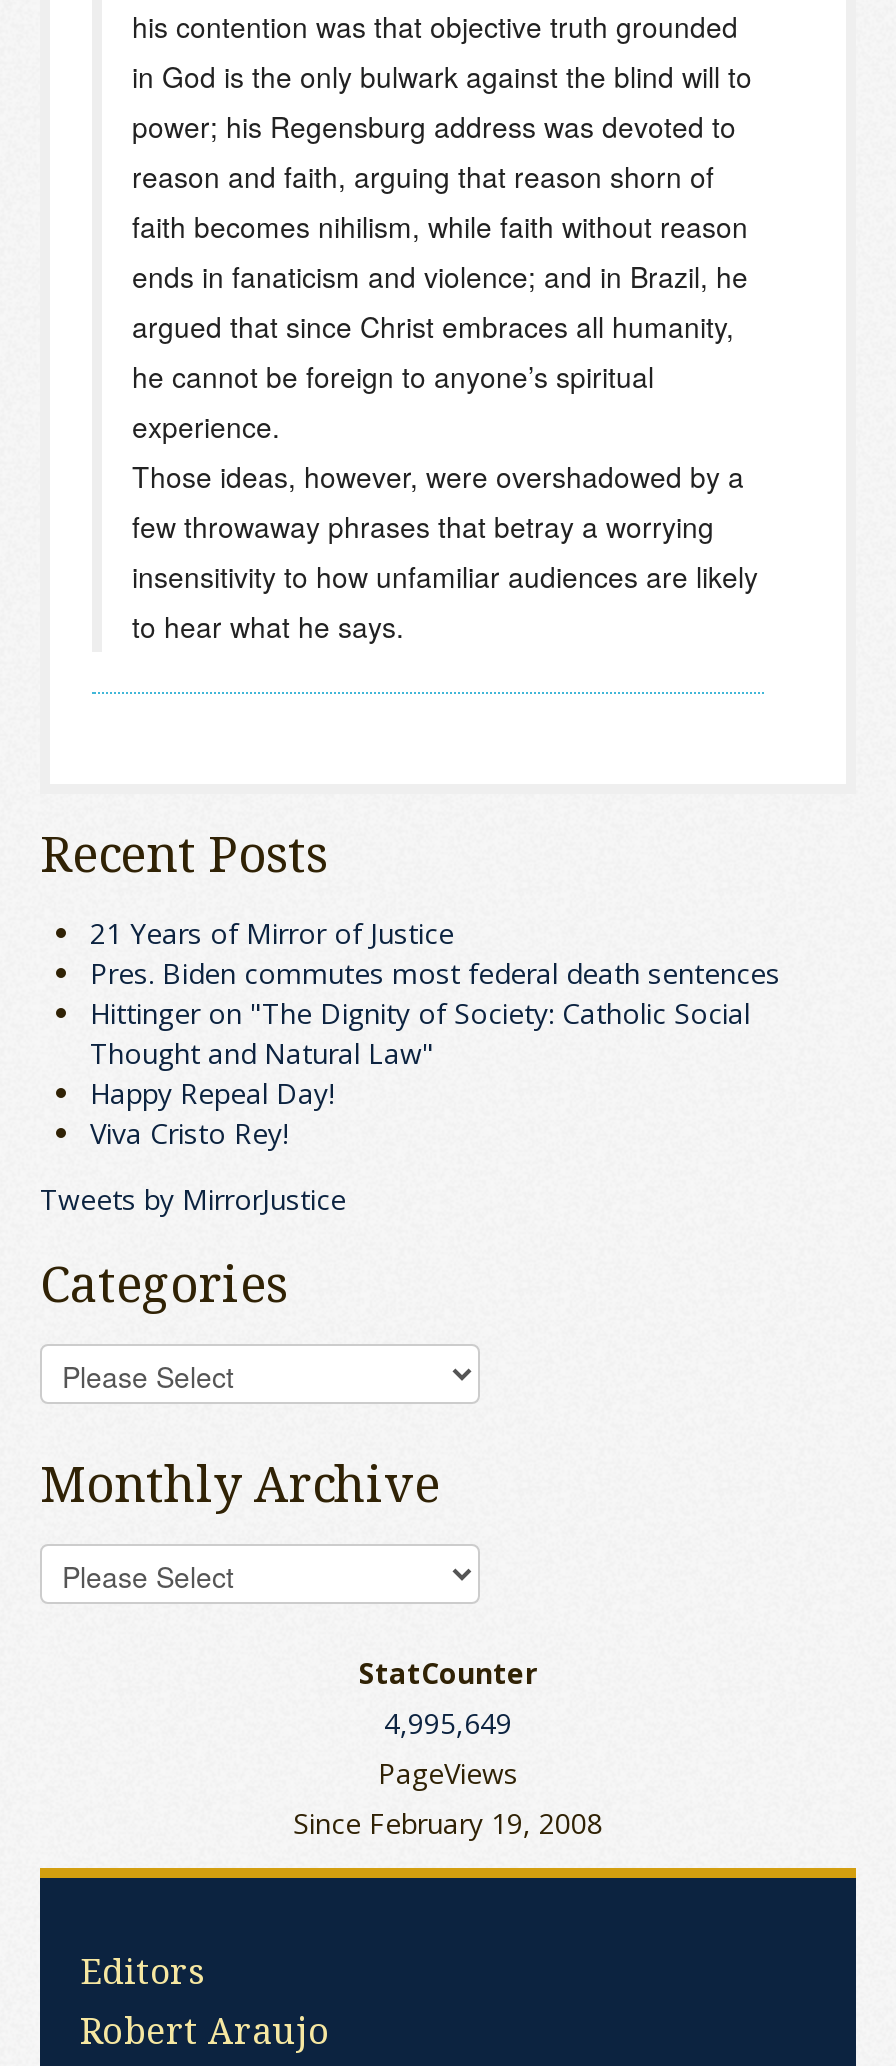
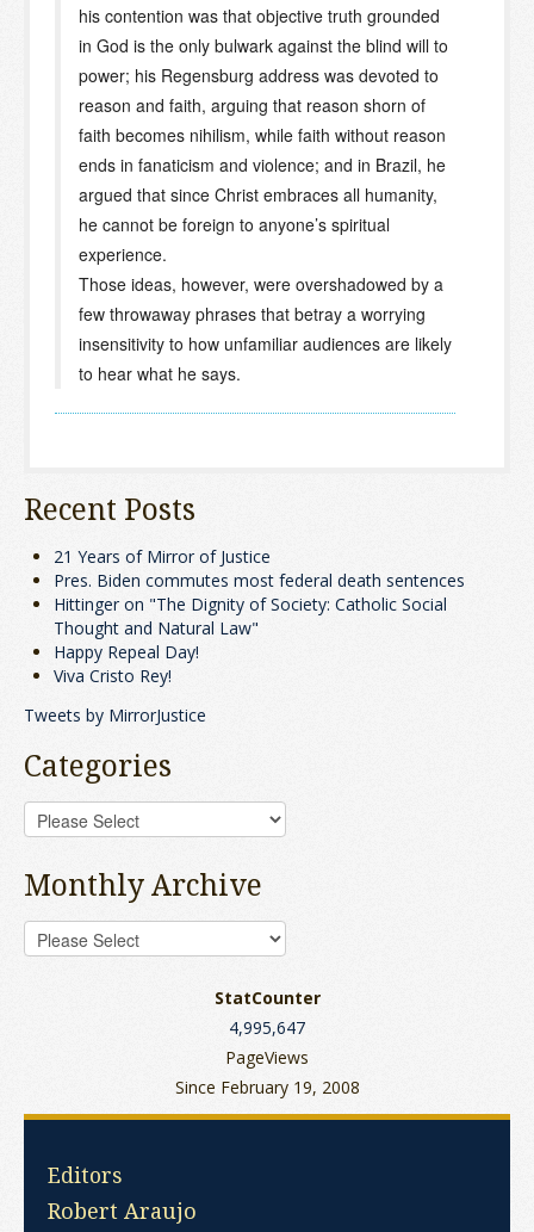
- 4,995,649
+ 4,995,647
